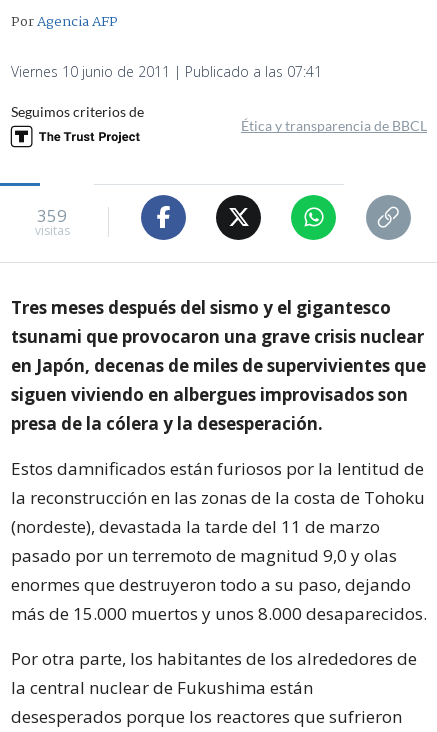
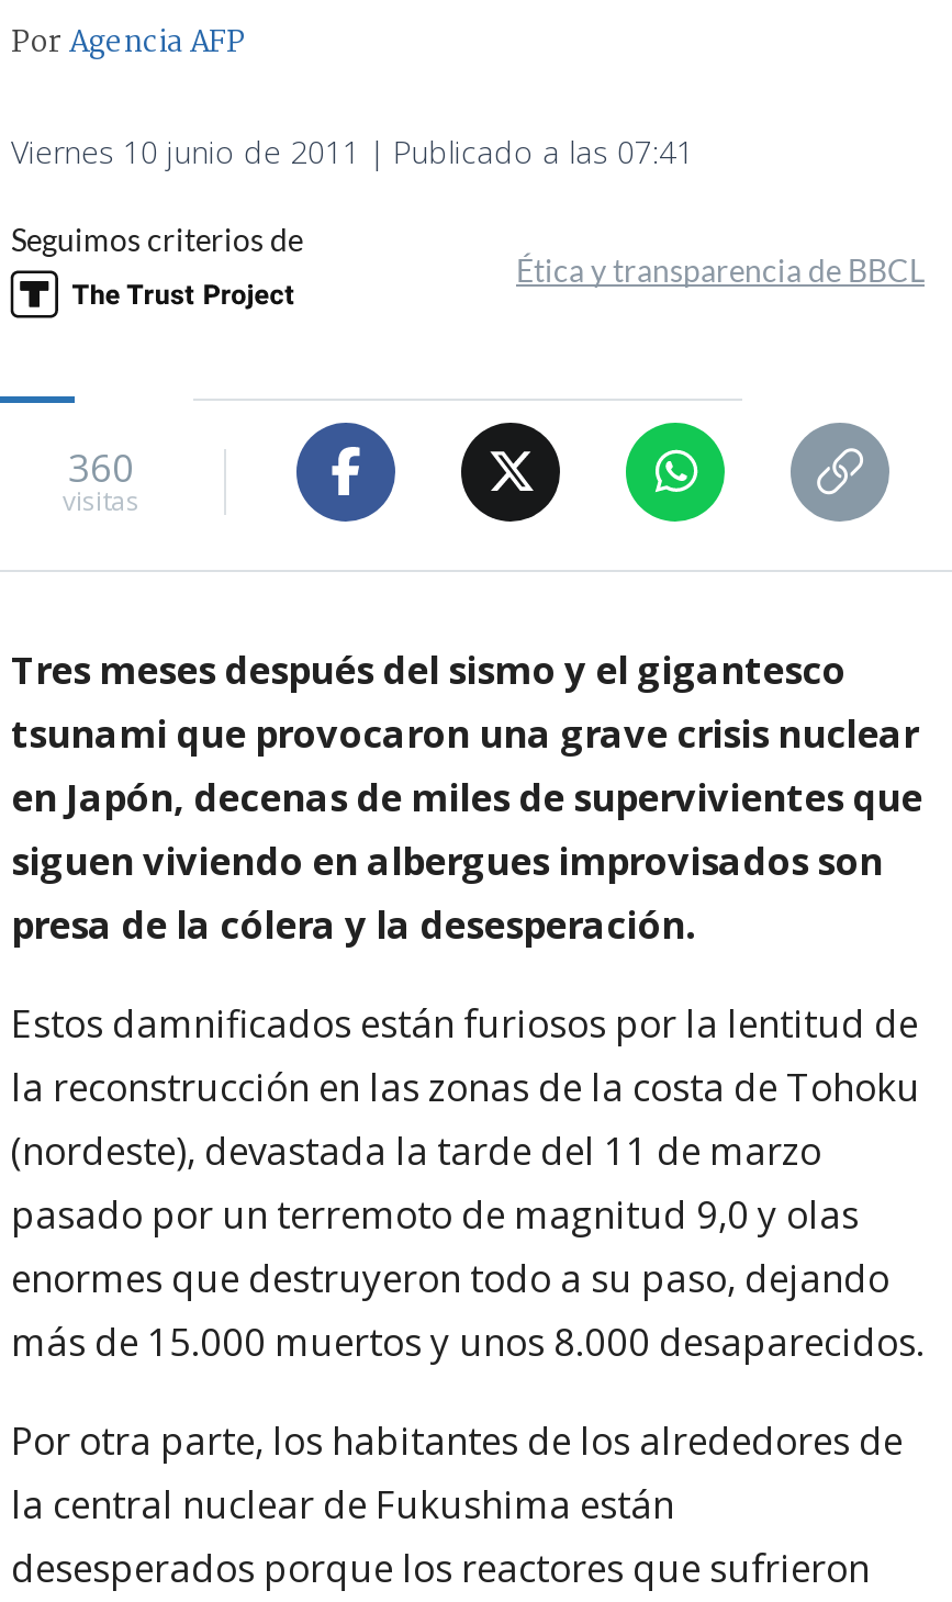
- 359
+ 360
